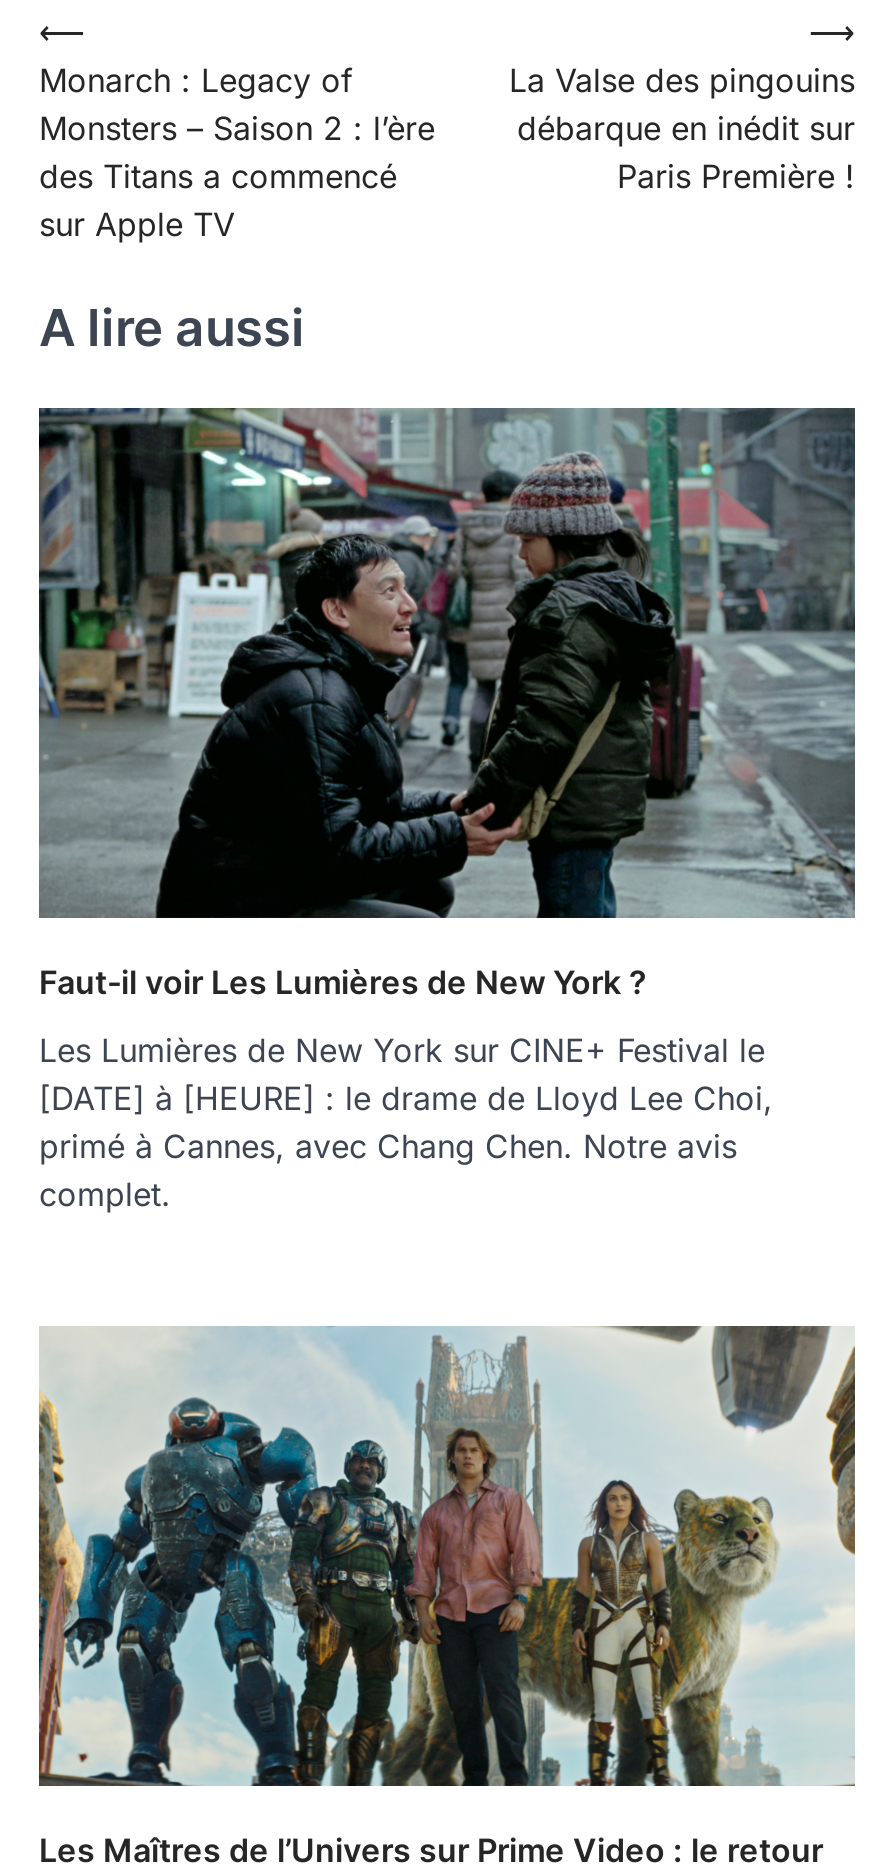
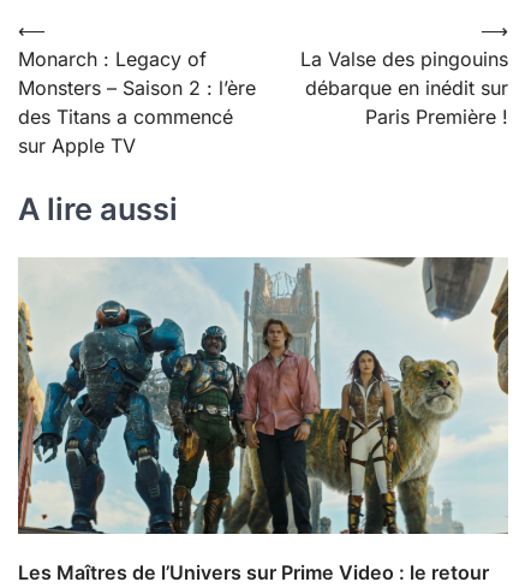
- [image]
- Faut-il voir Les Lumières de New York ?
- Les Lumières de New York sur CINE+ Festival le
- [DATE] à [HEURE] : le drame de Lloyd Lee Choi,
- primé à Cannes, avec Chang Chen. Notre avis
- complet.
